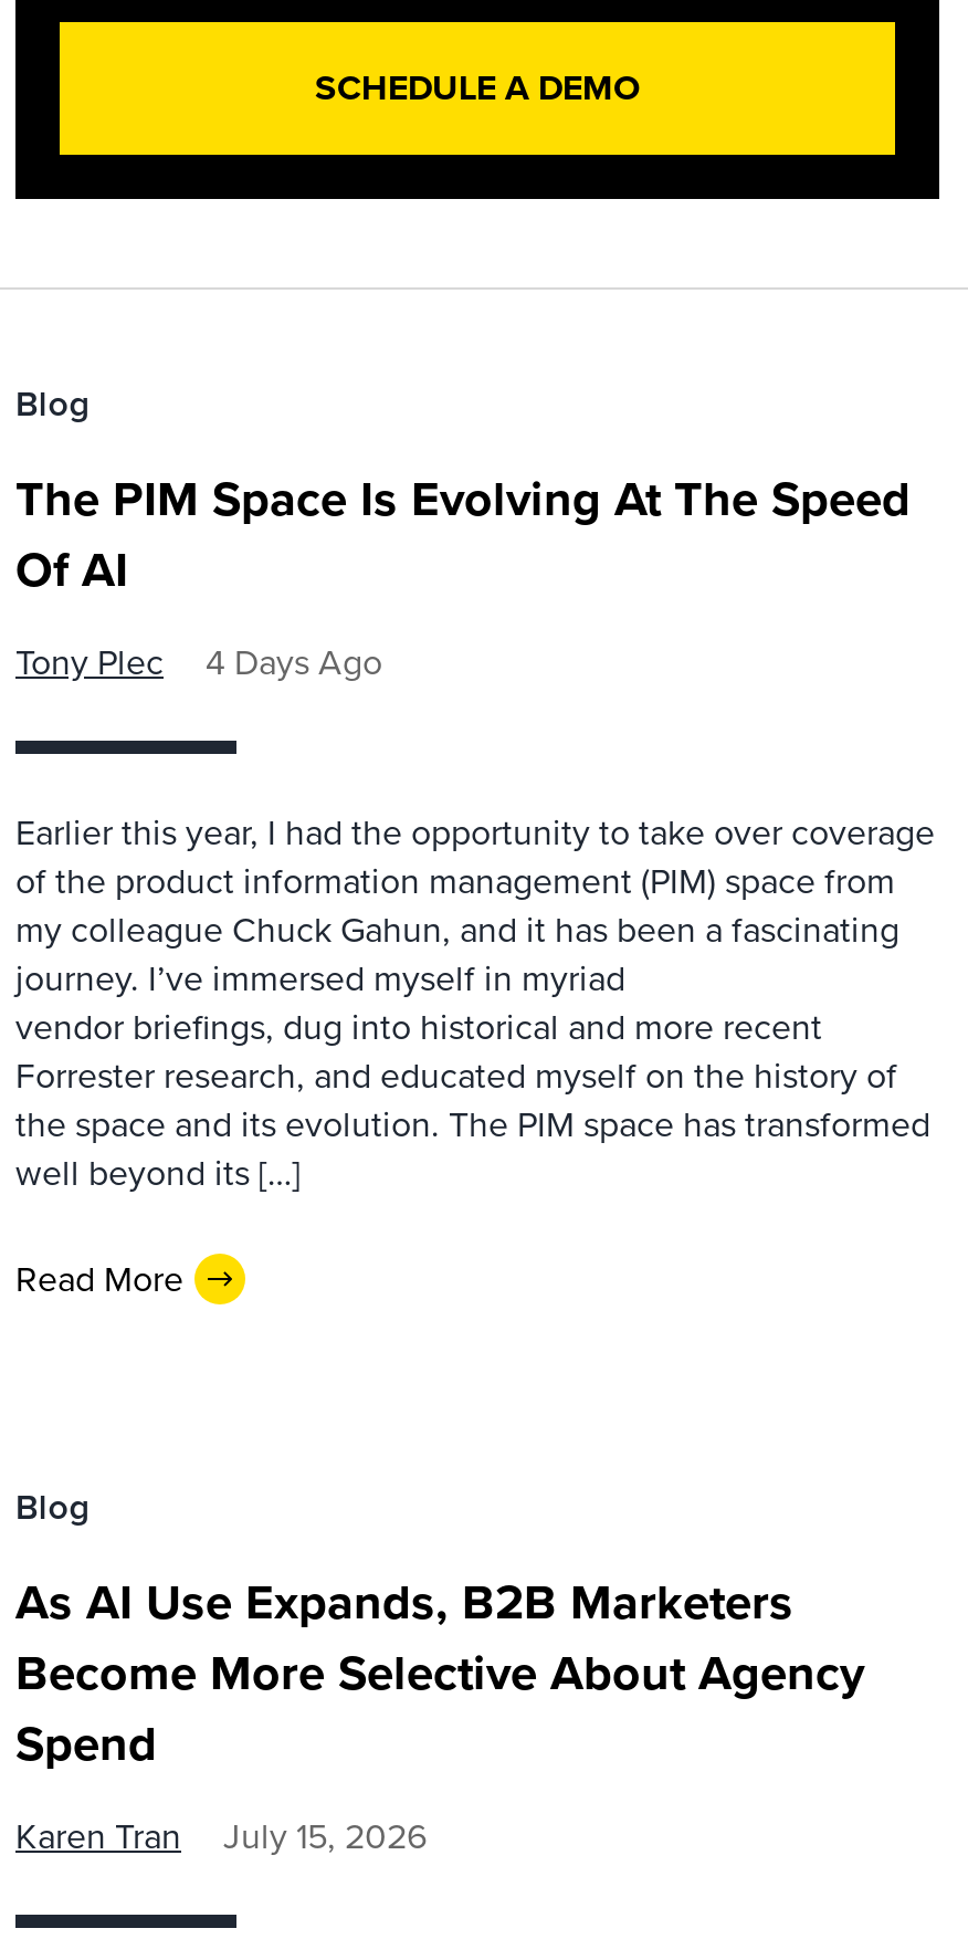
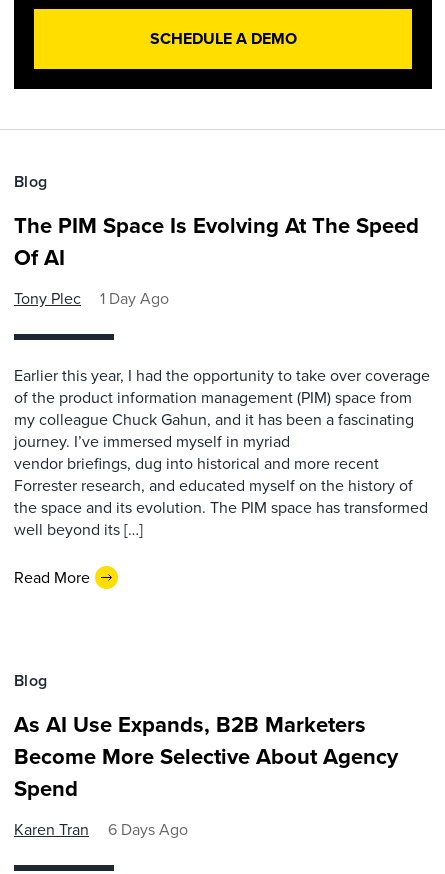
- Tony Plec 4 Days Ago
+ Tony Plec 1 Day Ago

- Karen Tran July 15, 2026
+ Karen Tran 6 Days Ago
